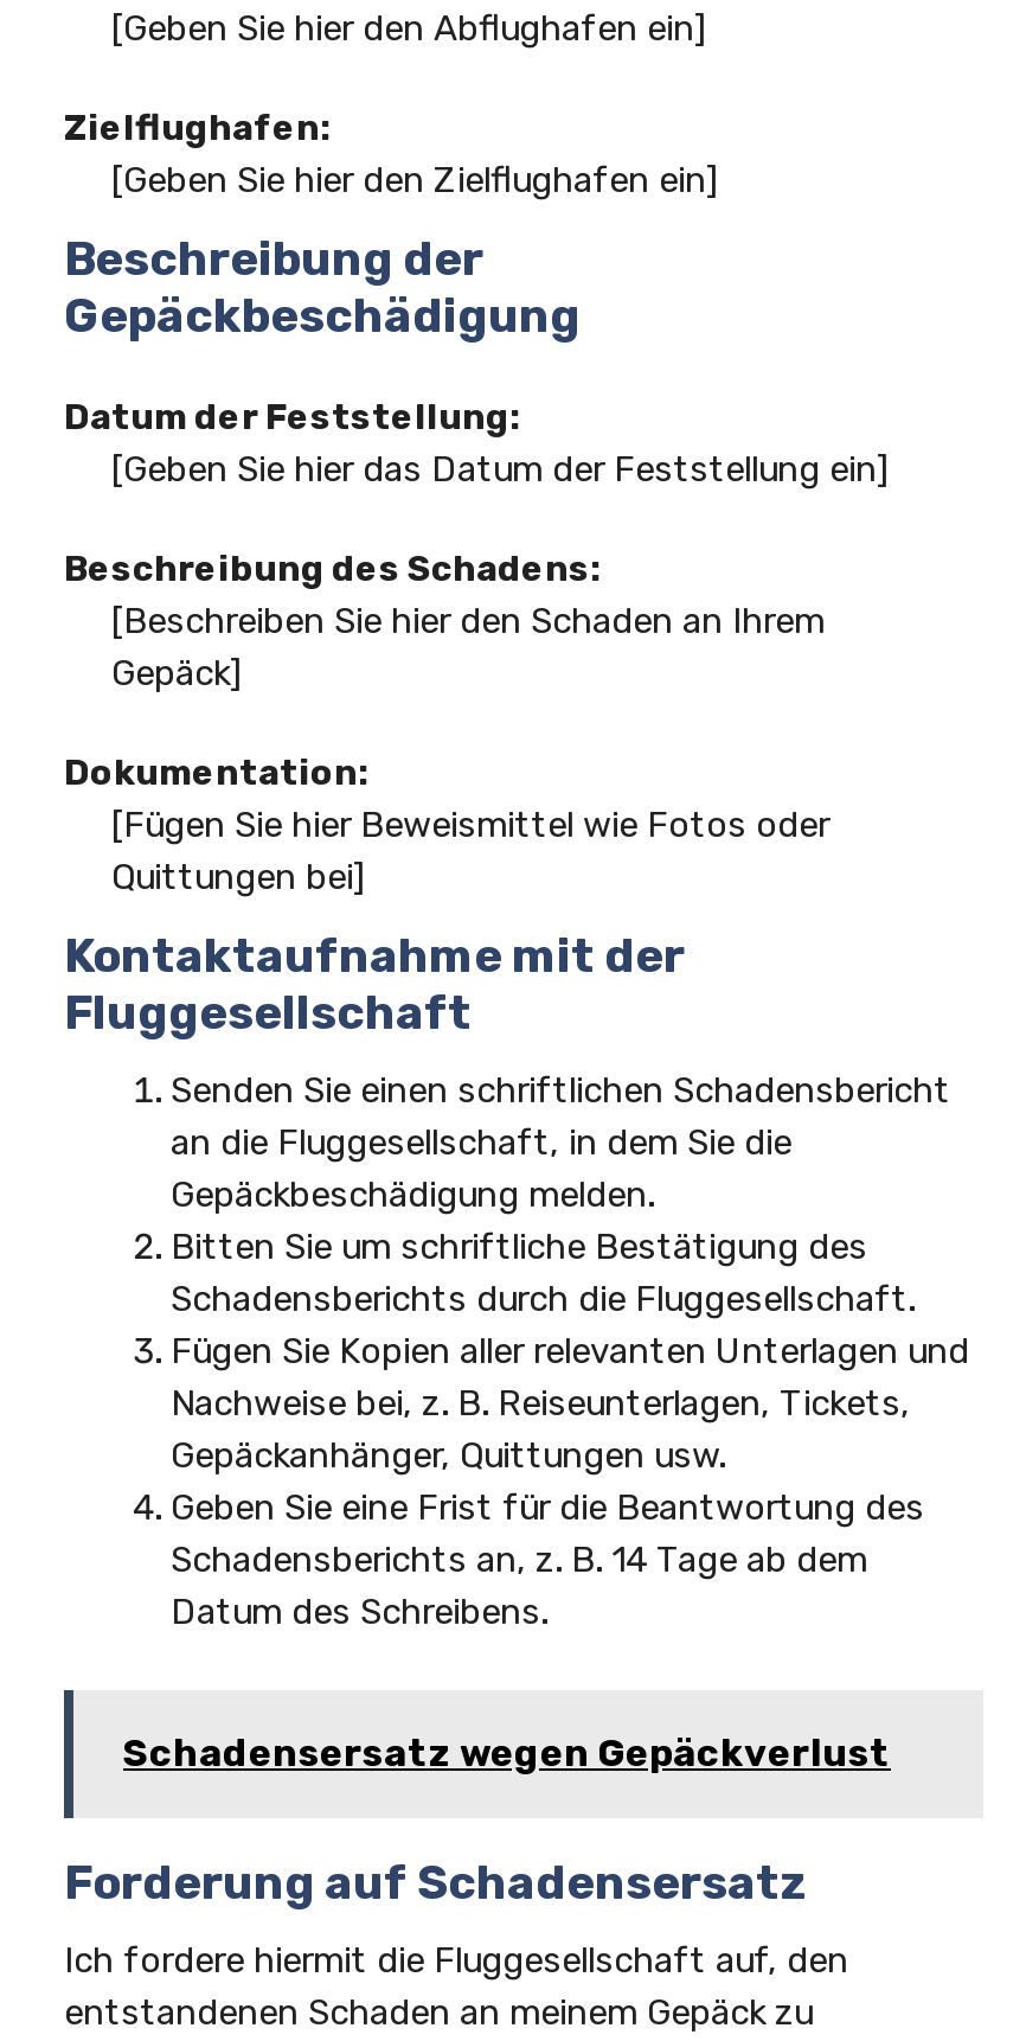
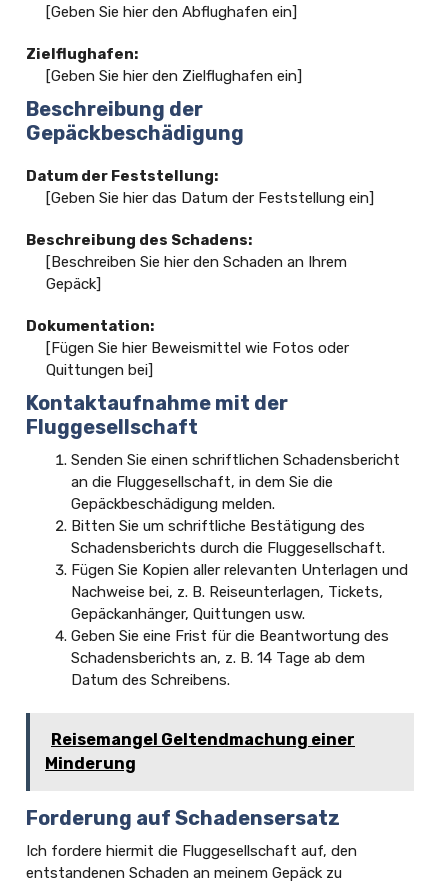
- Schadensersatz wegen Gepäckverlust
+ Reisemangel Geltendmachung einer
+ Minderung
